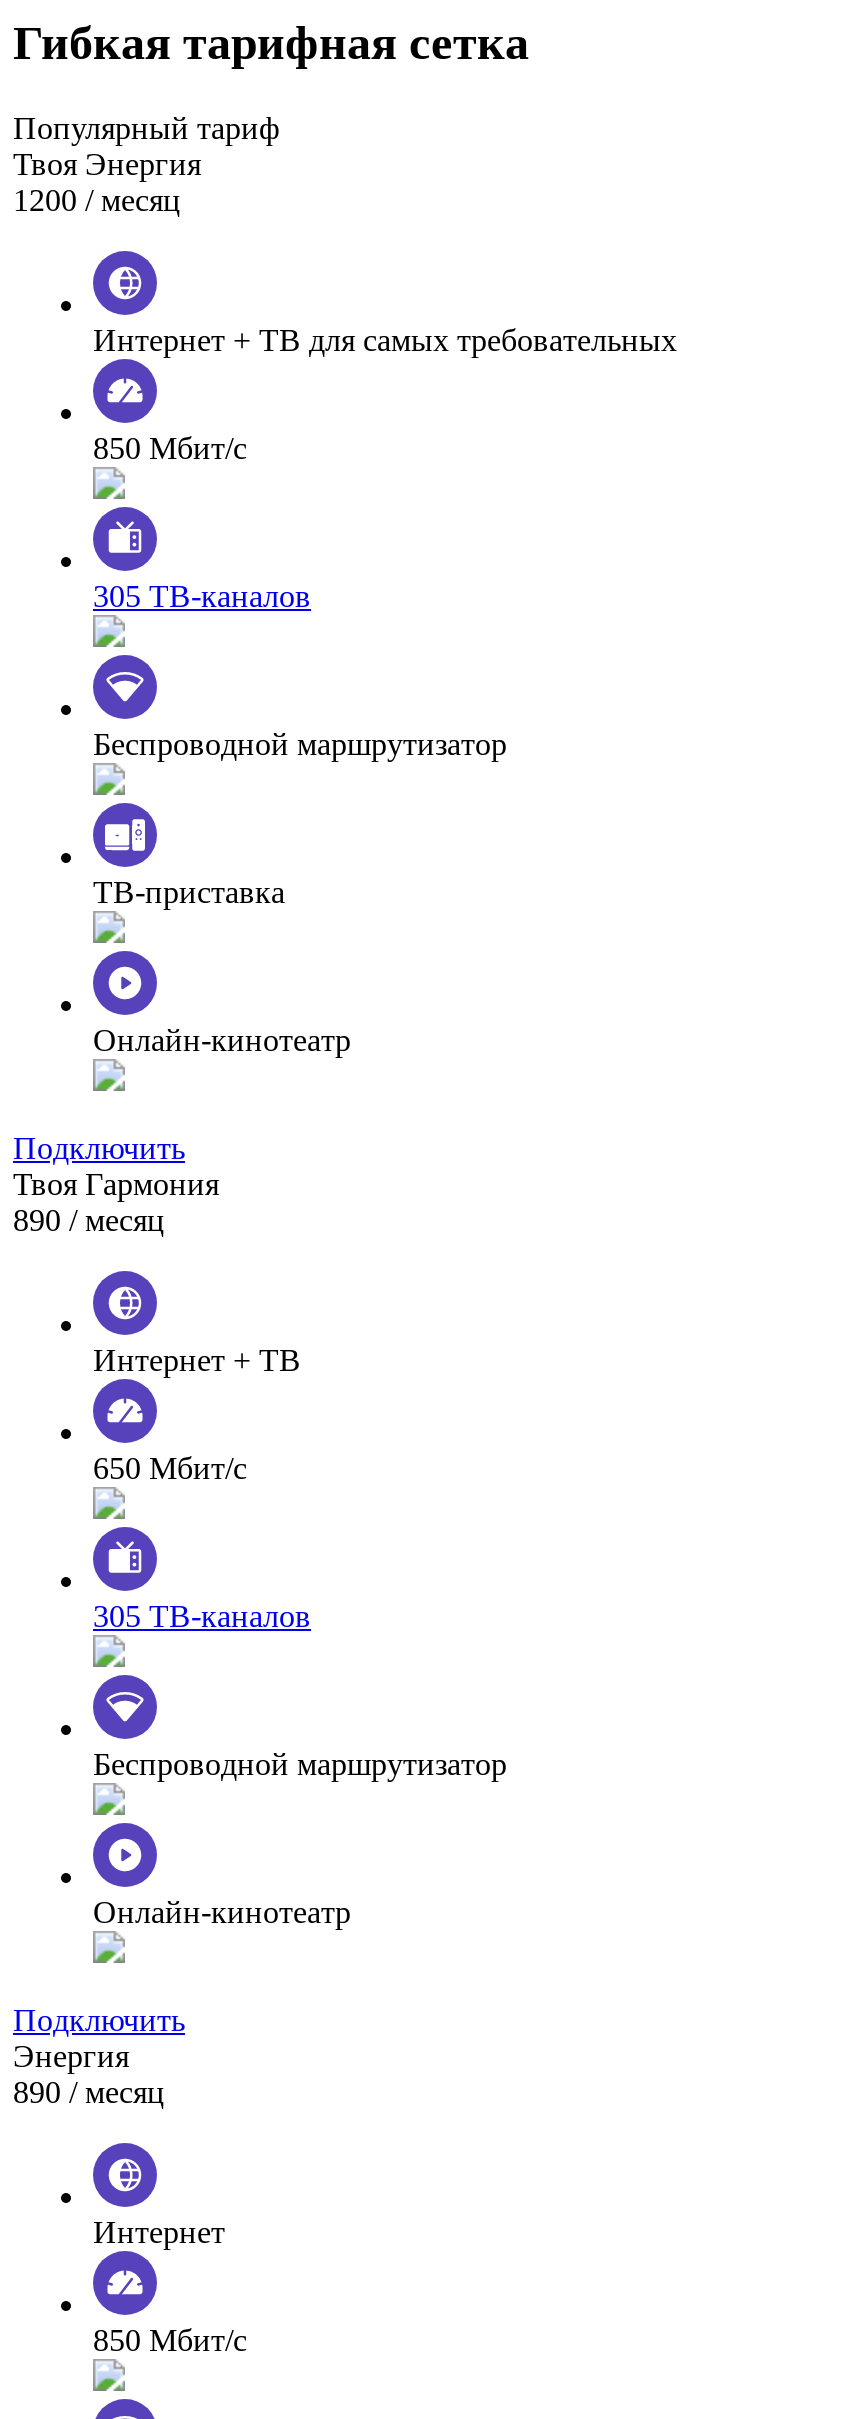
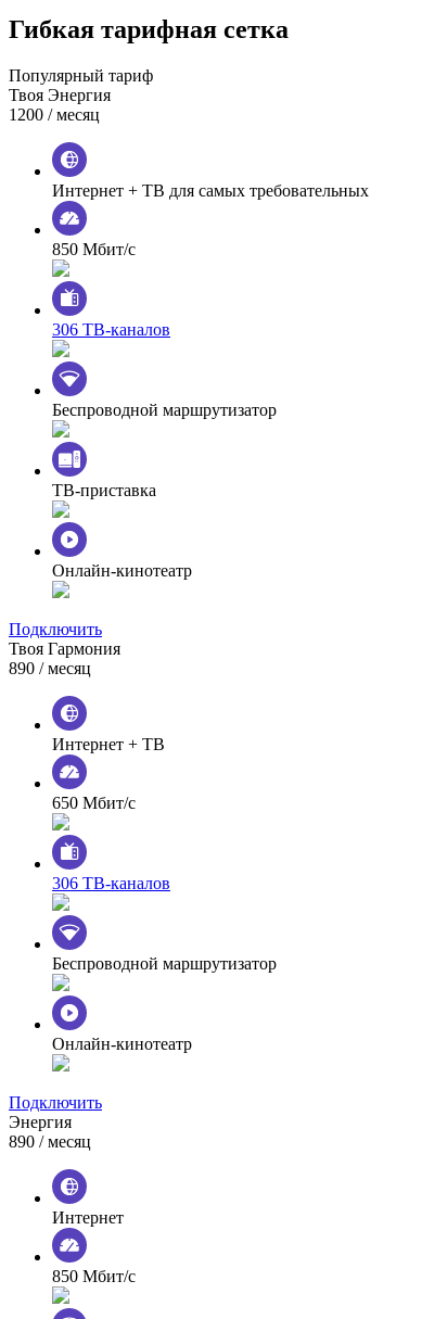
- 305 ТВ-каналов
+ 306 ТВ-каналов

- 305 ТВ-каналов
+ 306 ТВ-каналов
